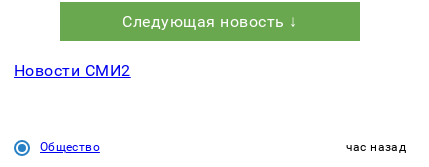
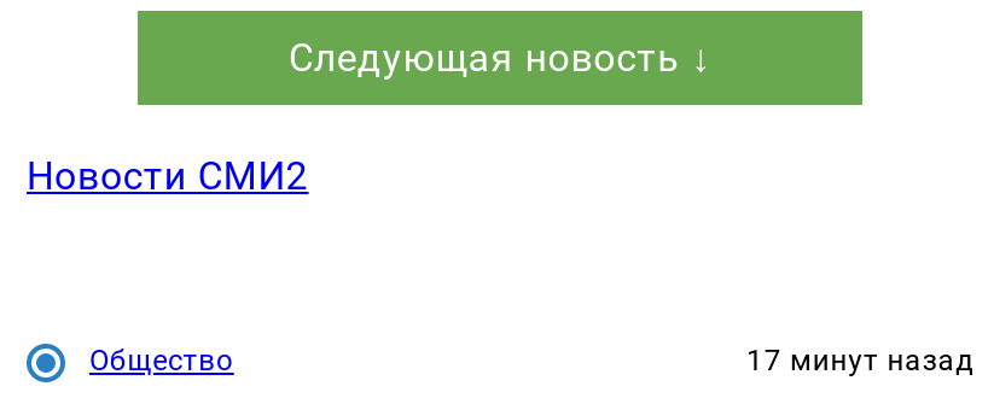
- час назад
+ 17 минут назад
